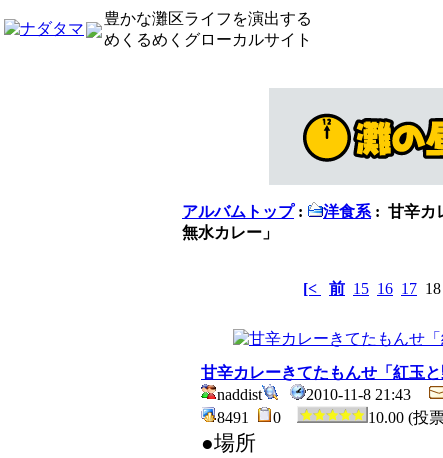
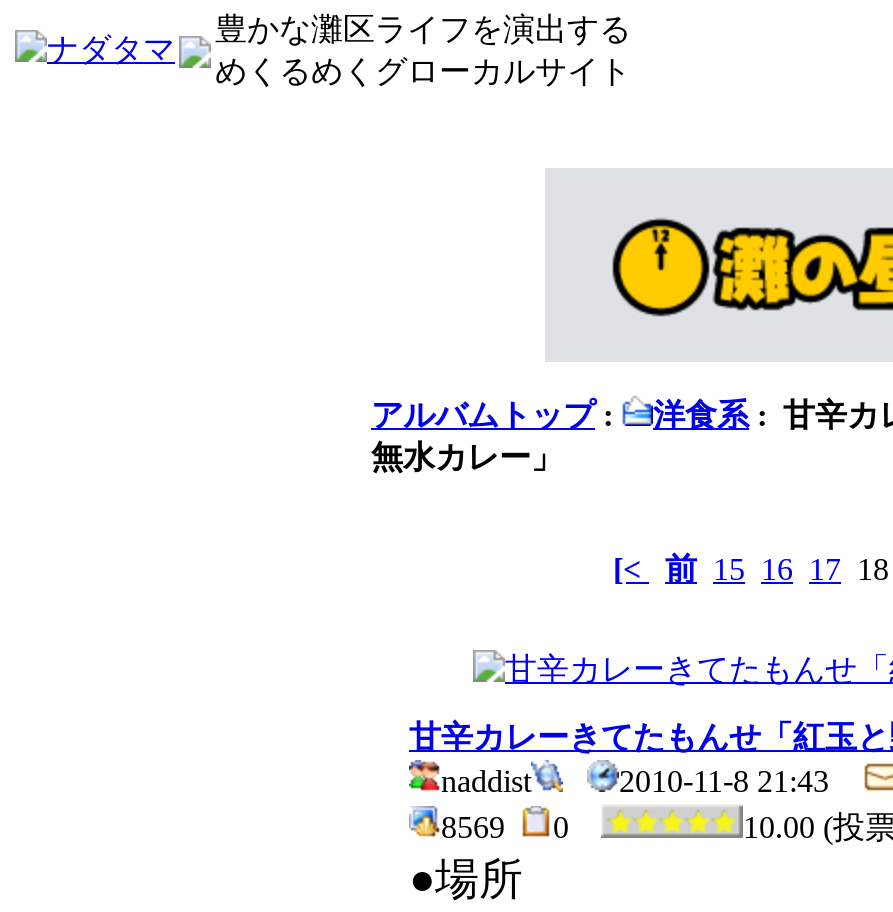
- 8491
+ 8569
